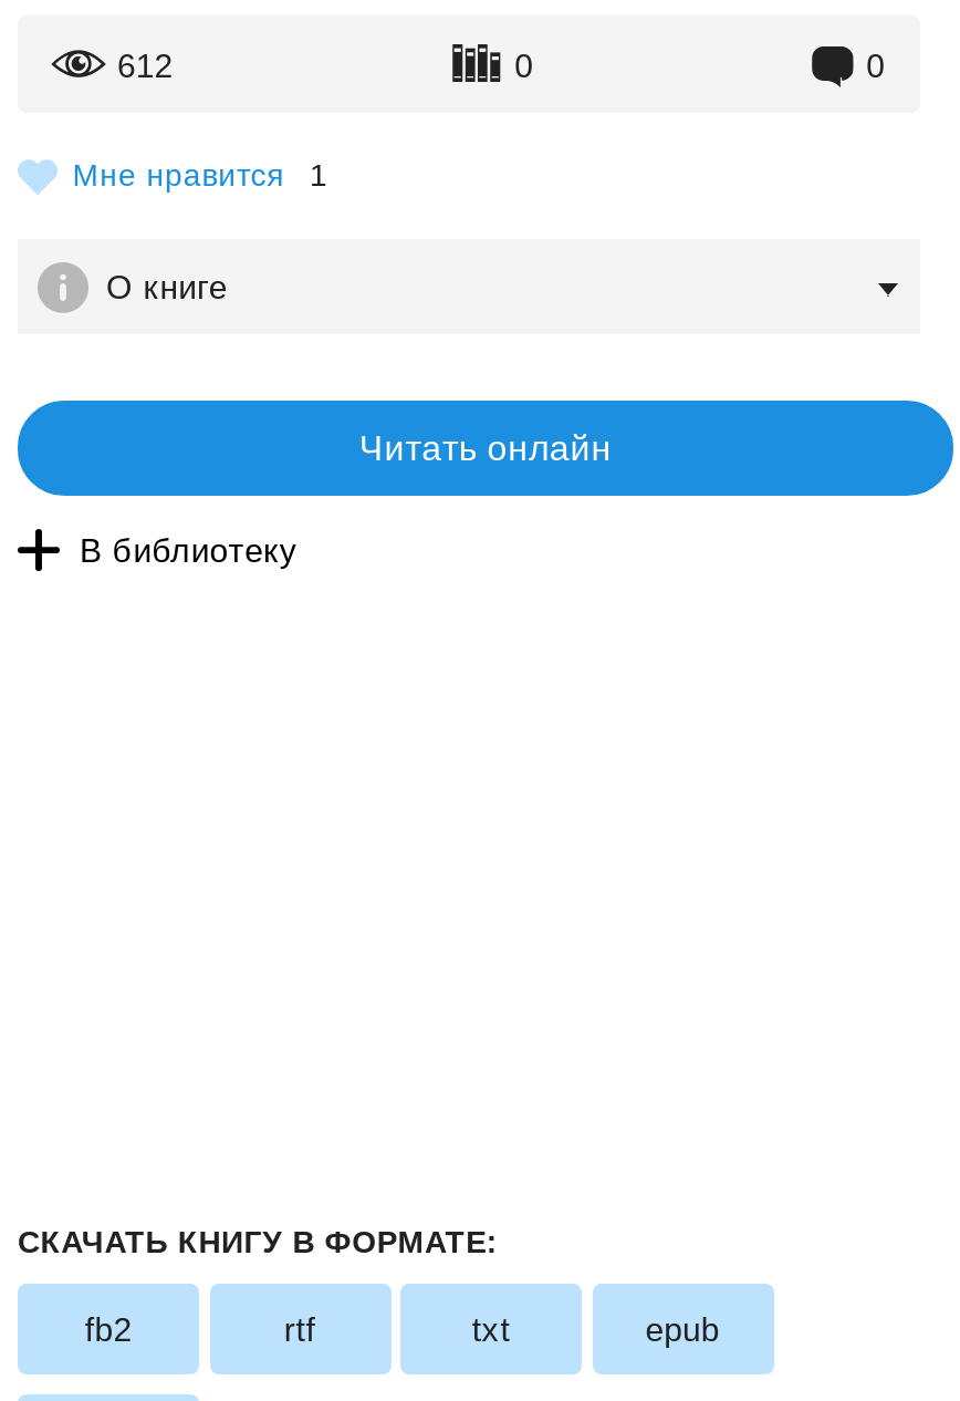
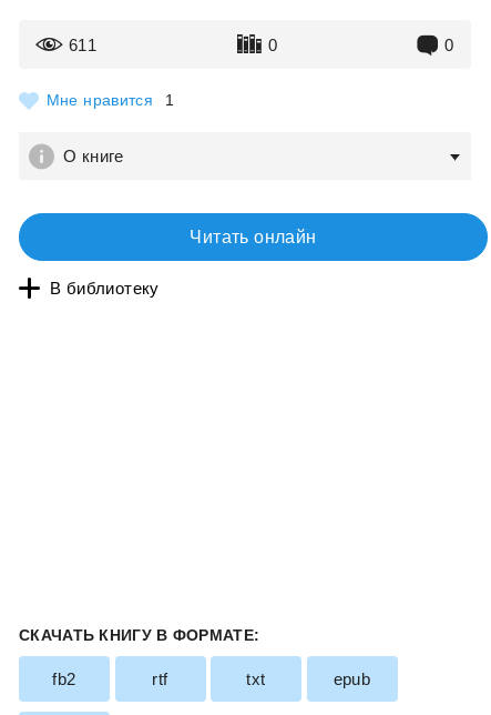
- 612
+ 611
